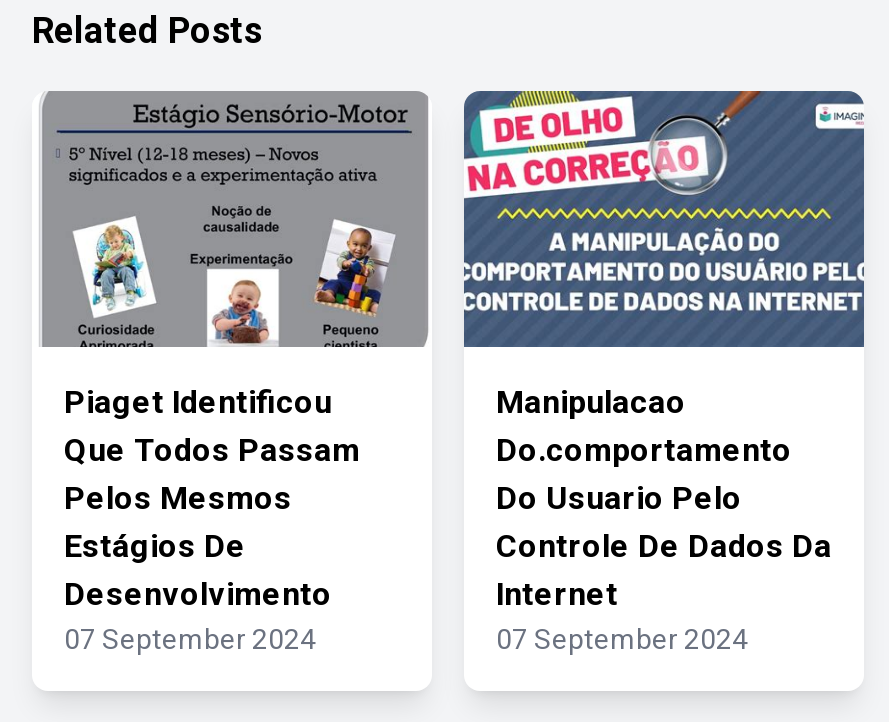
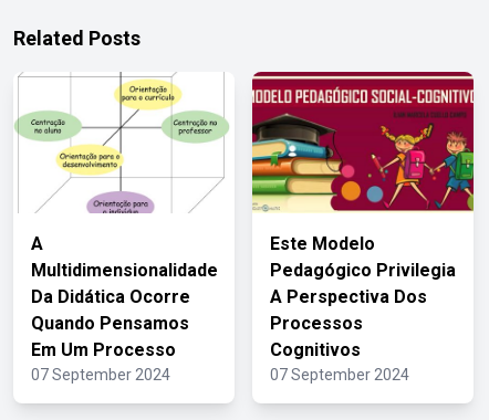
- [image]
- Piaget Identificou
- Que Todos Passam
- Pelos Mesmos
- Estágios De
- Desenvolvimento
+ [image]
+ A
+ Multidimensionalidade
+ Da Didática Ocorre
+ Quando Pensamos
+ Em Um Processo

- [image]
- Manipulacao
- Do.comportamento
- Do Usuario Pelo
- Controle De Dados Da
- Internet
+ [image]
+ Este Modelo
+ Pedagógico Privilegia
+ A Perspectiva Dos
+ Processos
+ Cognitivos
